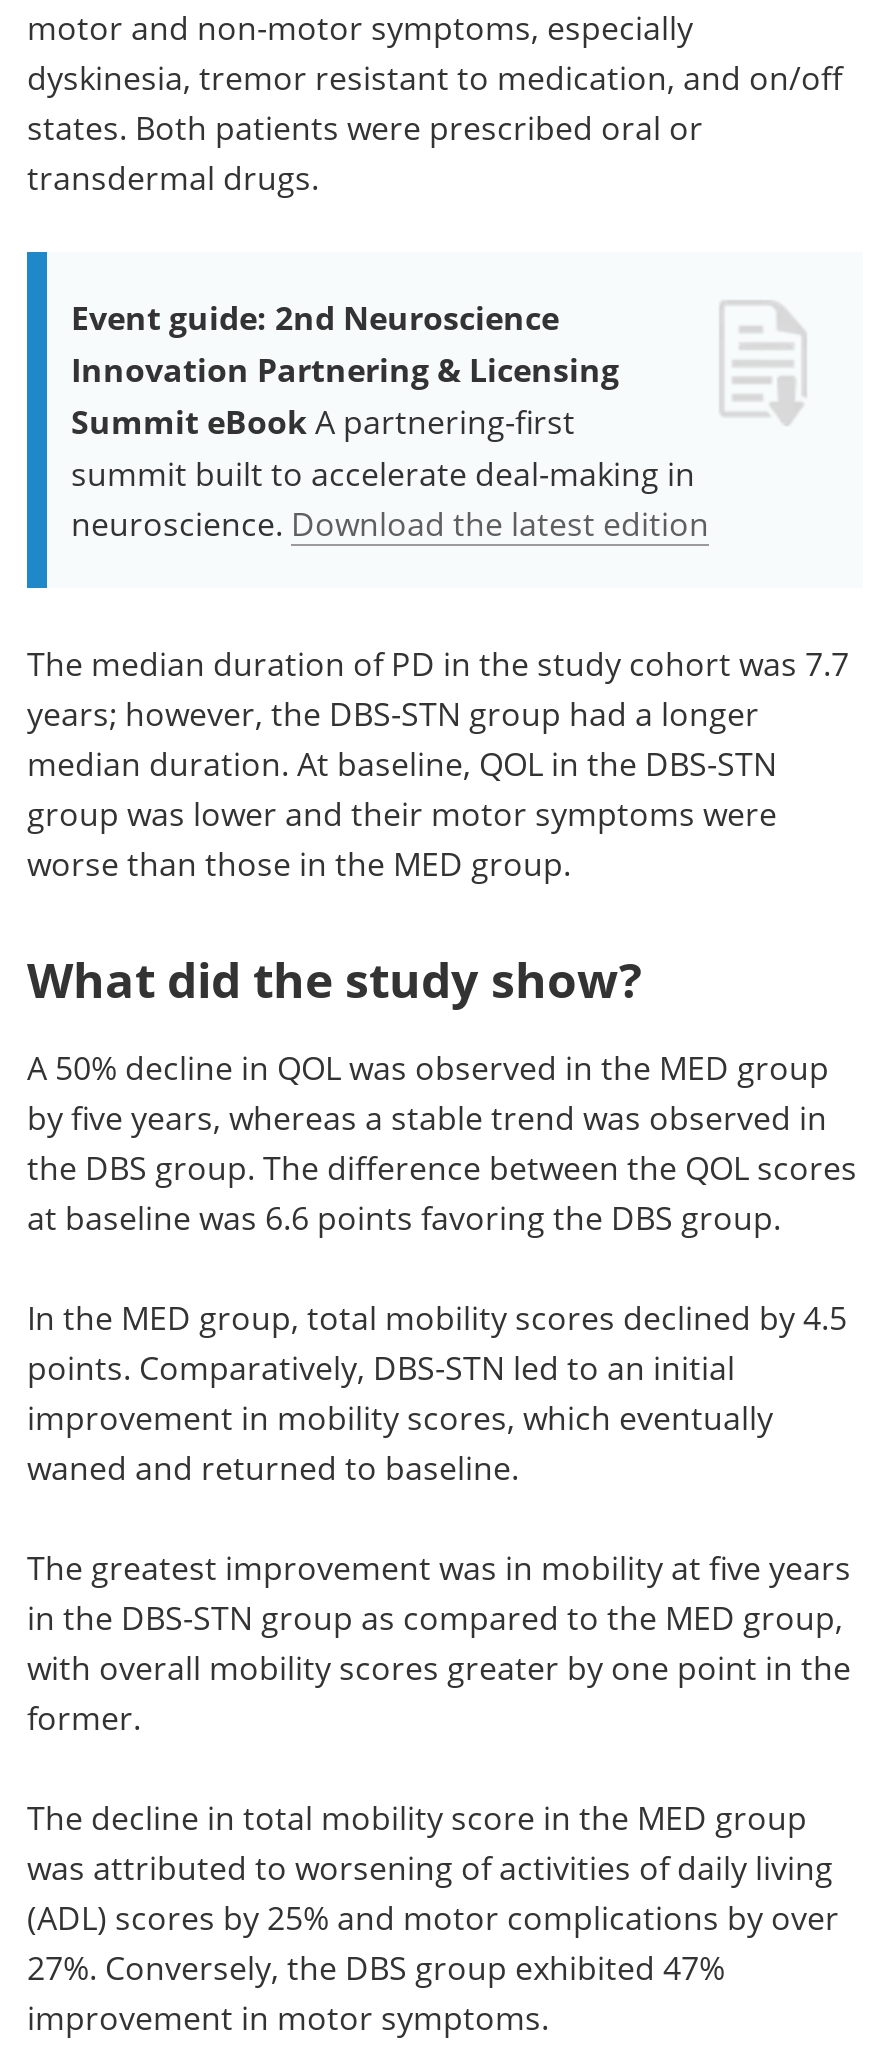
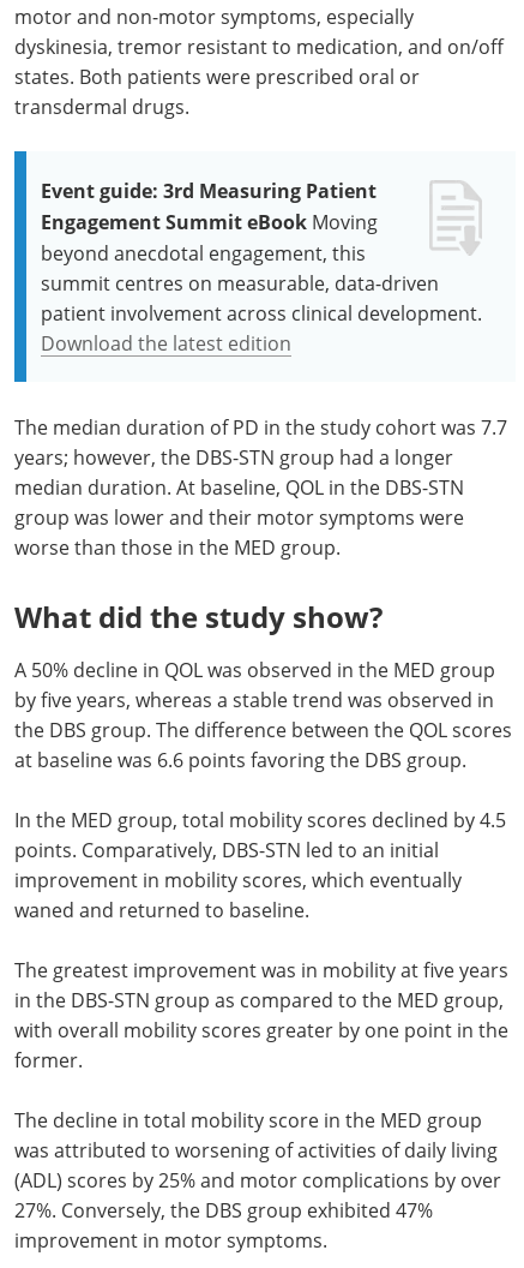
- Event guide: 2nd Neuroscience
- Innovation Partnering & Licensing
- Summit eBook A partnering-first
- summit built to accelerate deal-making in
- neuroscience. Download the latest edition
+ Event guide: 3rd Measuring Patient
+ Engagement Summit eBook Moving
+ beyond anecdotal engagement, this
+ summit centres on measurable, data-driven
+ patient involvement across clinical development.
+ Download the latest edition
